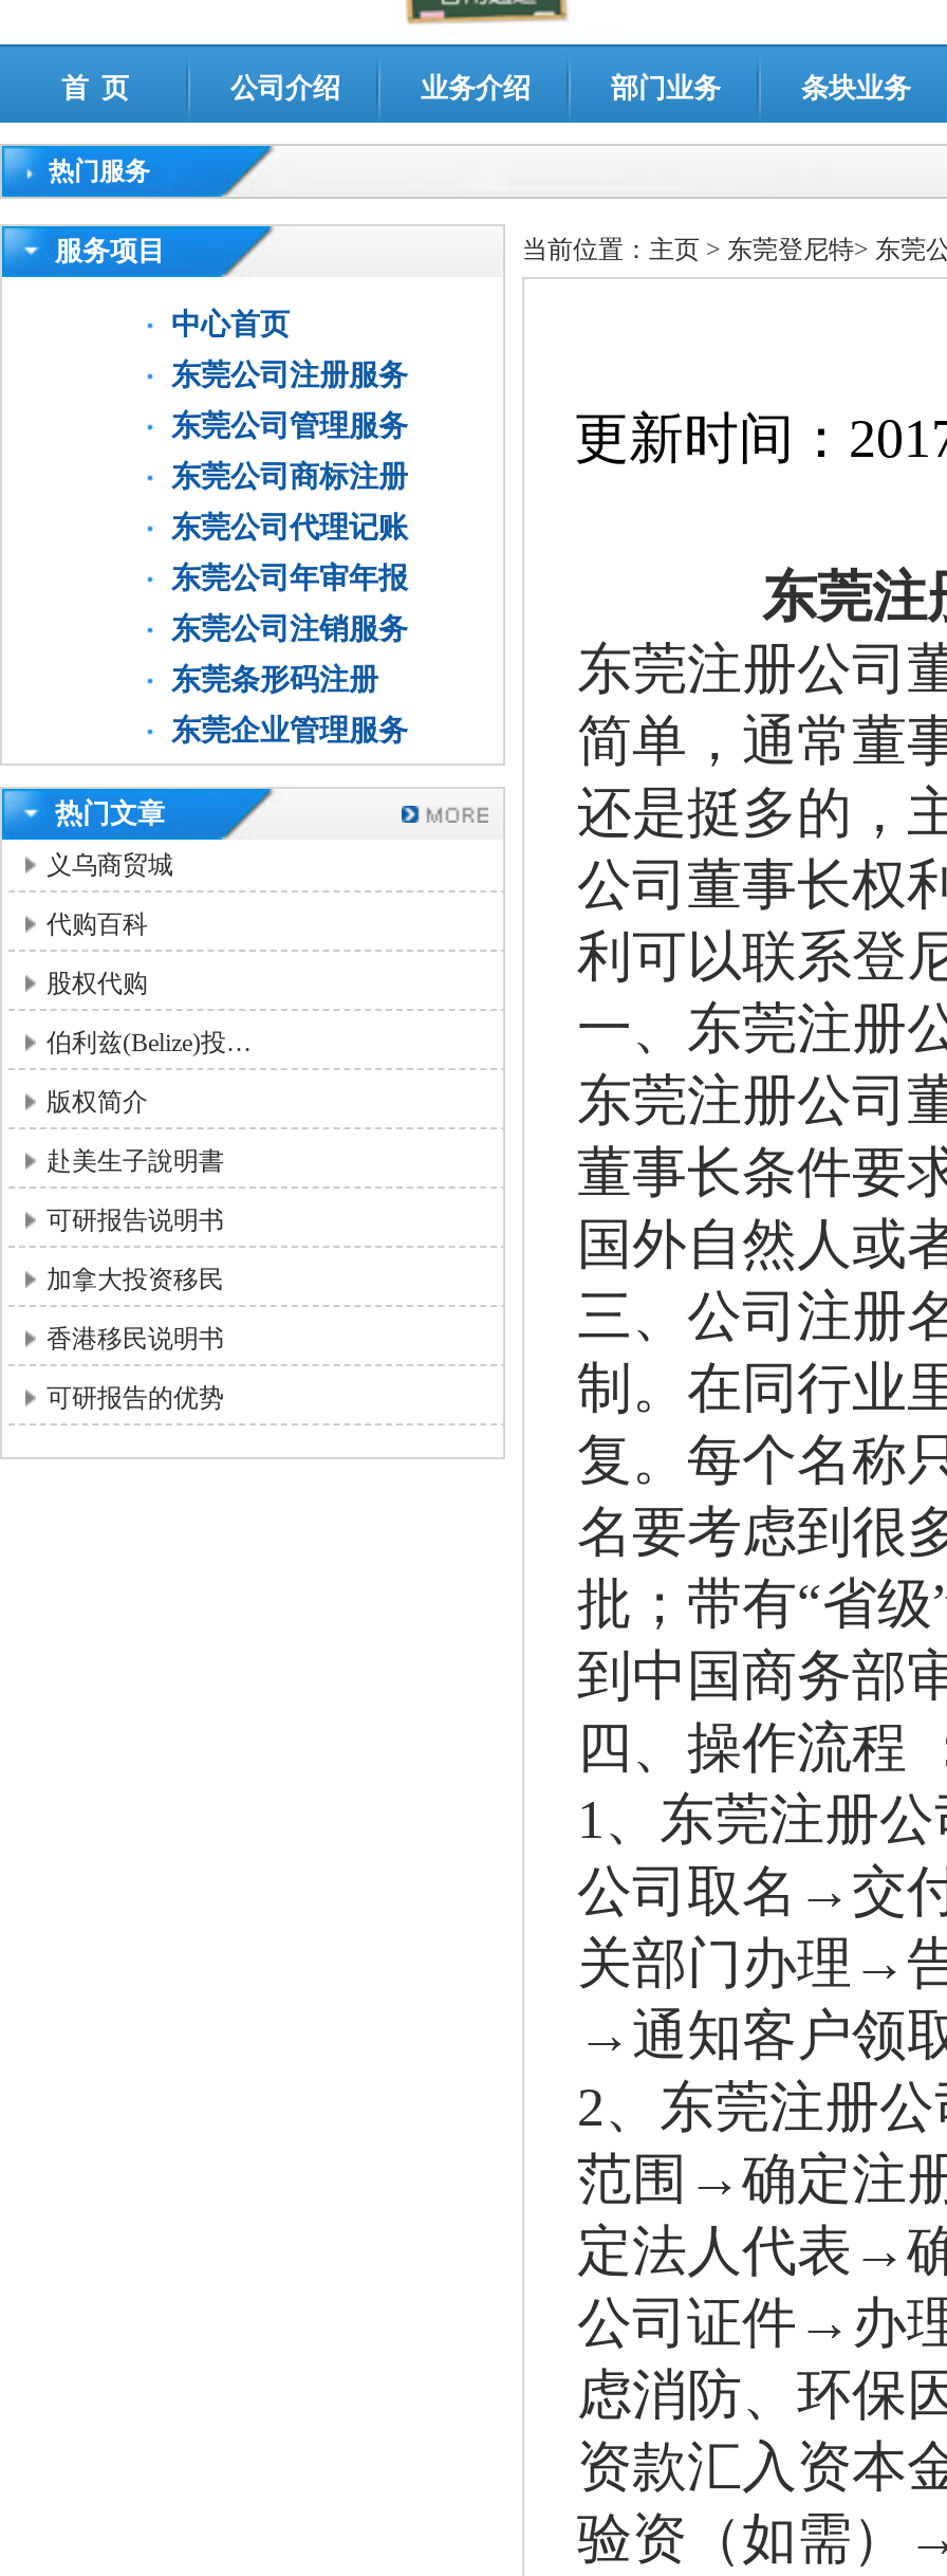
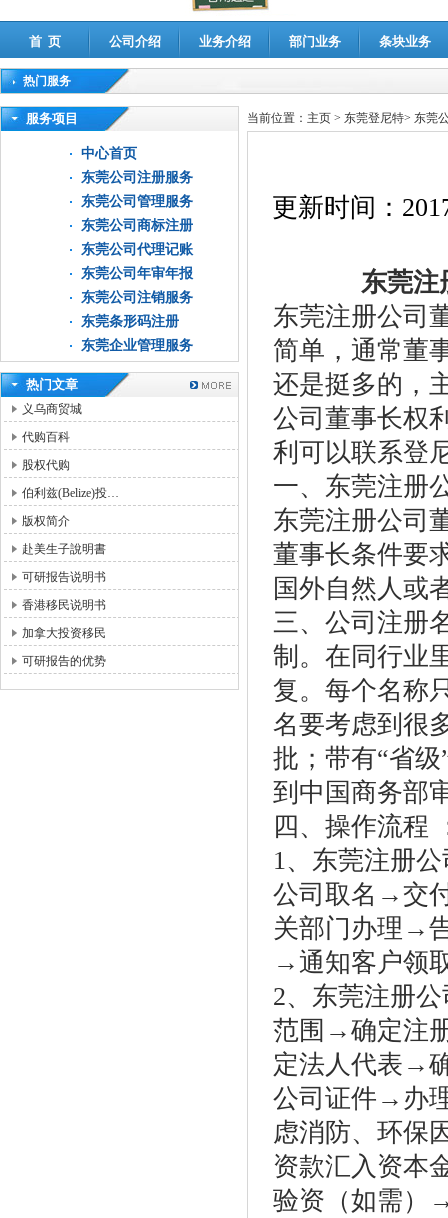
moved down: 加拿大投资移民

moved up: 香港移民说明书
